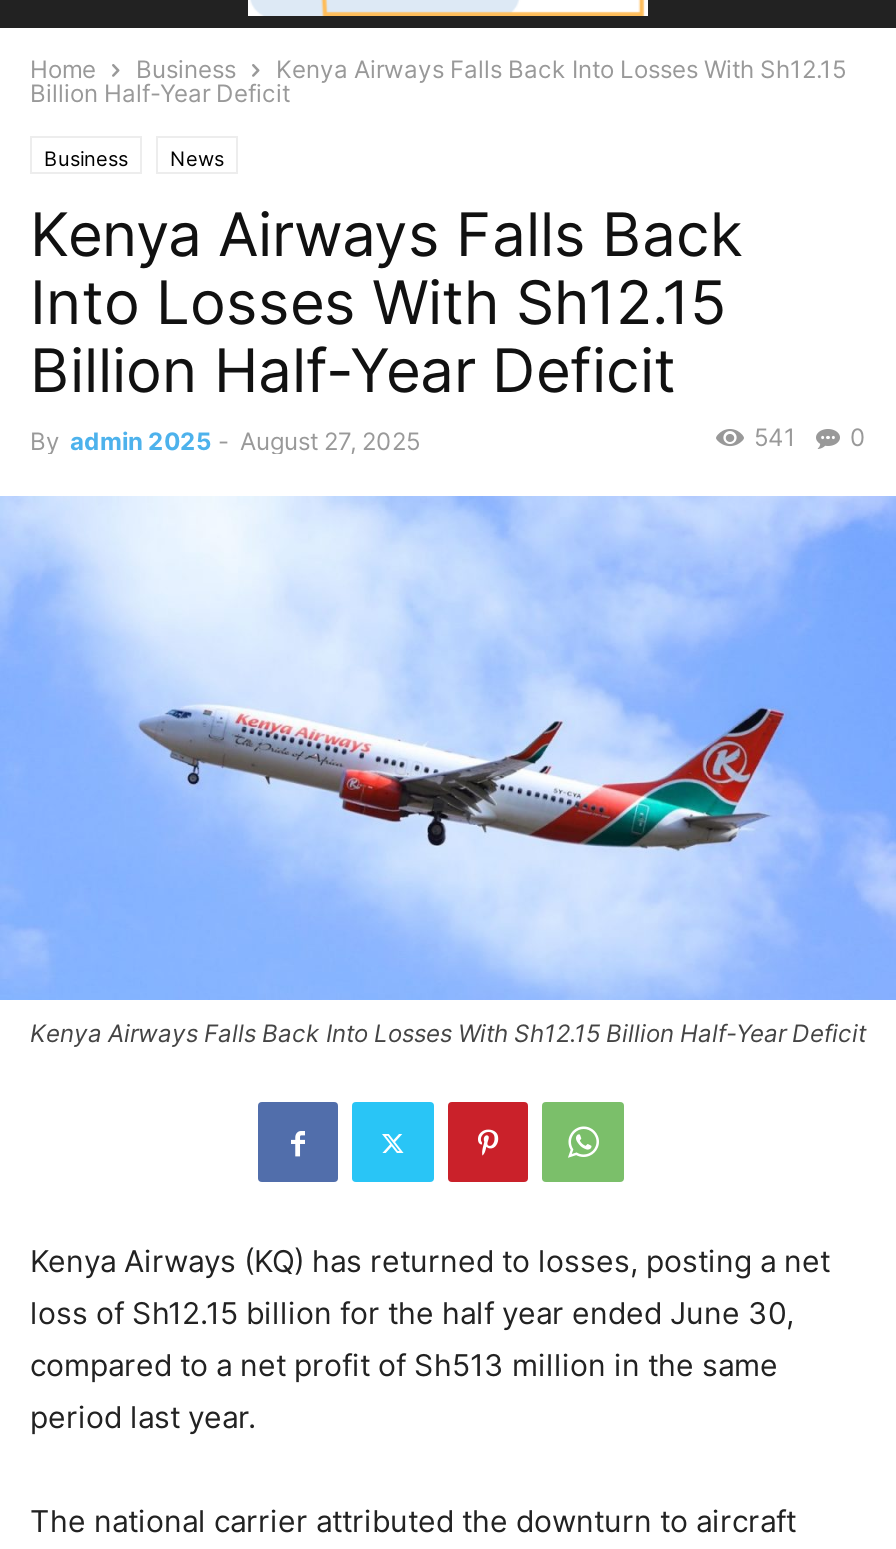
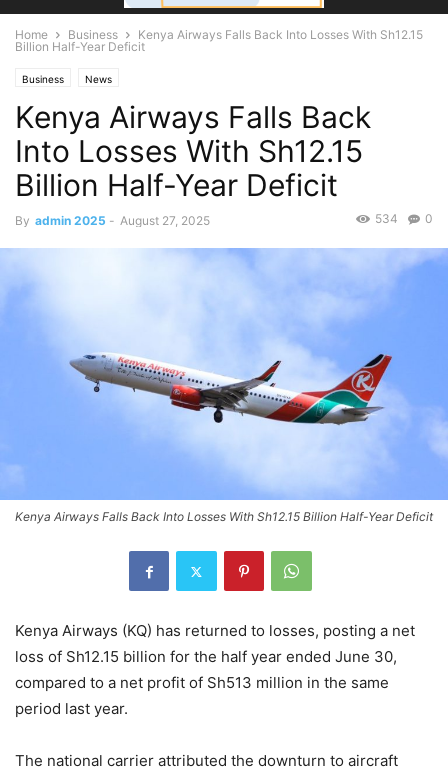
- 541 0
+ 534 0
